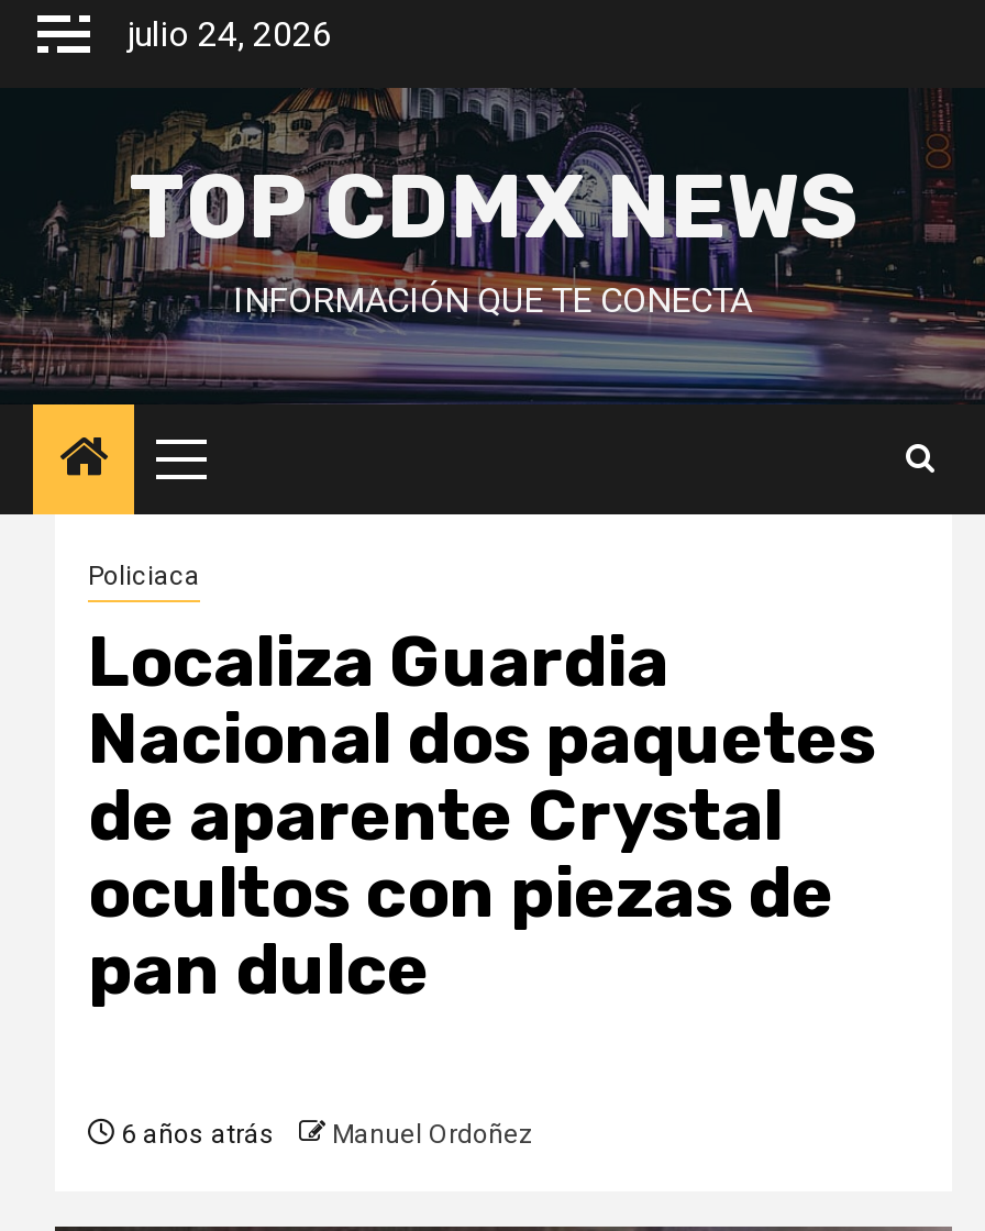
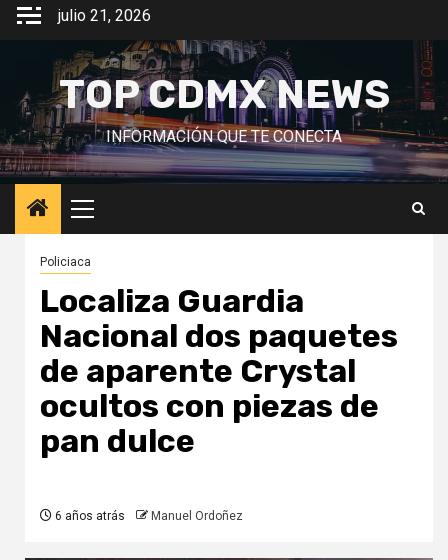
- julio 24, 2026
+ julio 21, 2026
